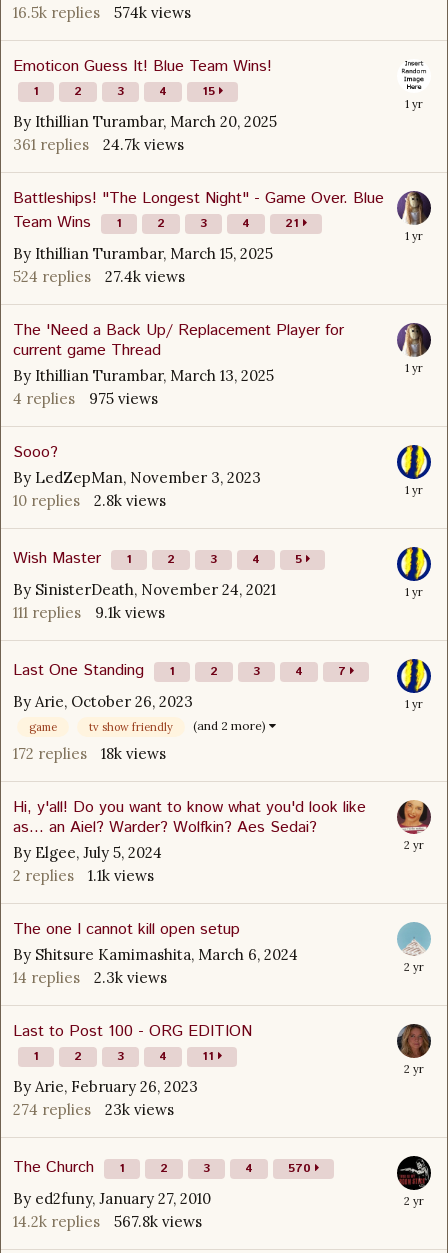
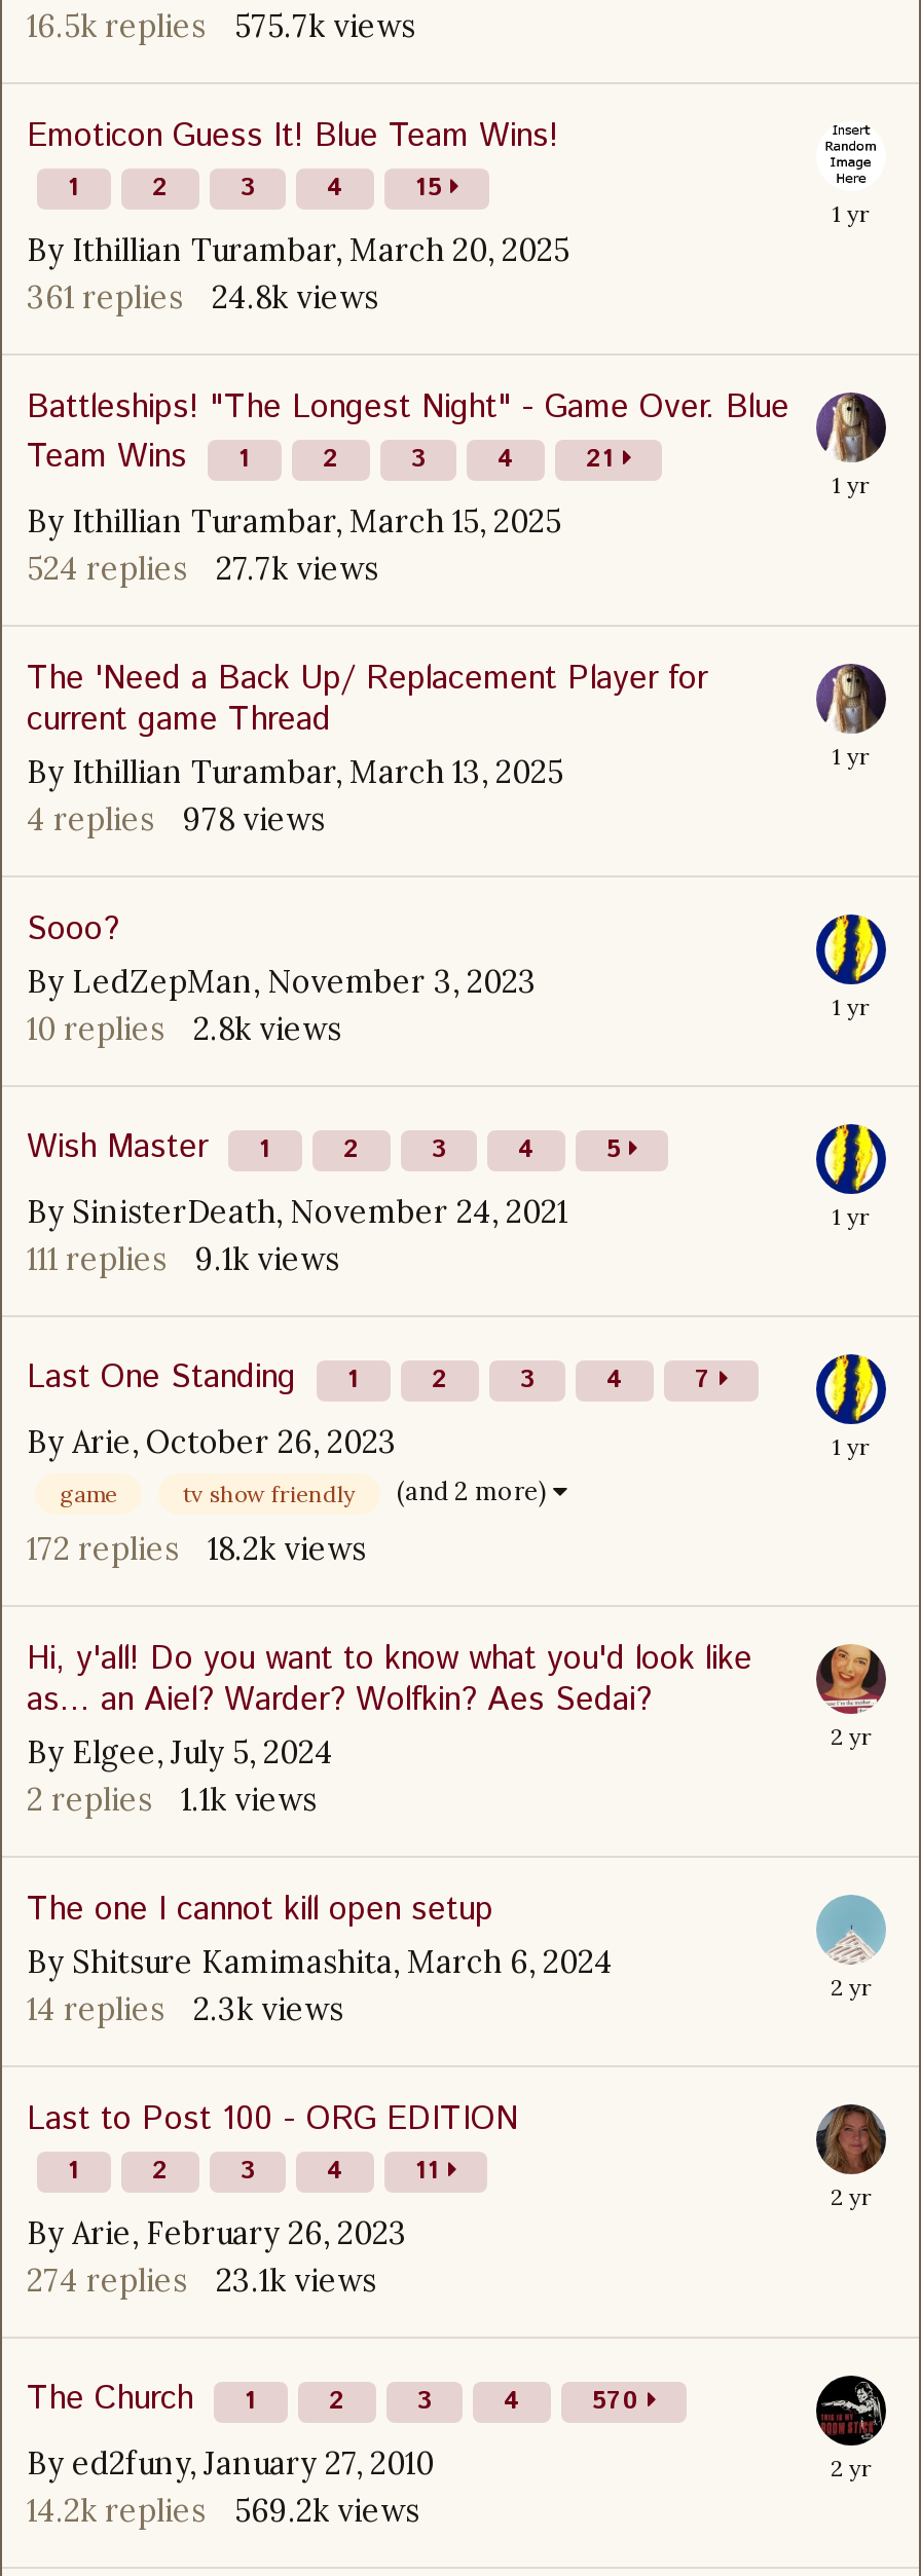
- 16.5k replies 574k views
+ 16.5k replies 575.7k views

- 361 replies 24.7k views
+ 361 replies 24.8k views

- 524 replies 27.4k views
+ 524 replies 27.7k views

- 4 replies 975 views
+ 4 replies 978 views

- 172 replies 18k views
+ 172 replies 18.2k views

- 274 replies 23k views
+ 274 replies 23.1k views

- 14.2k replies 567.8k views
+ 14.2k replies 569.2k views
